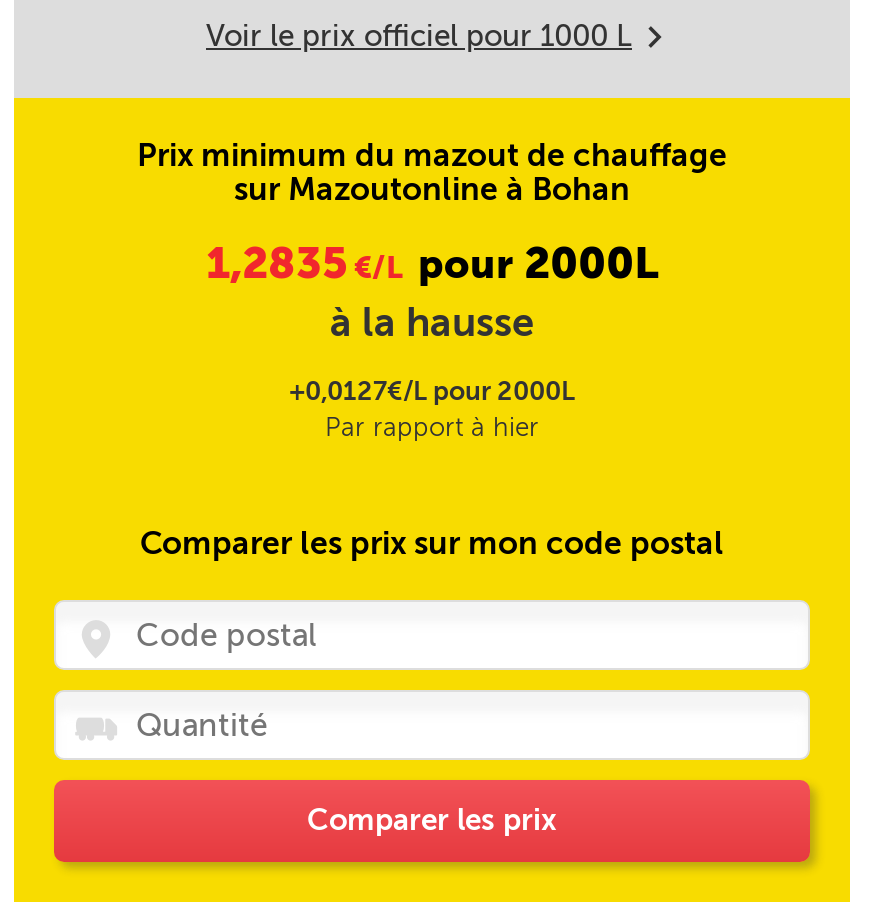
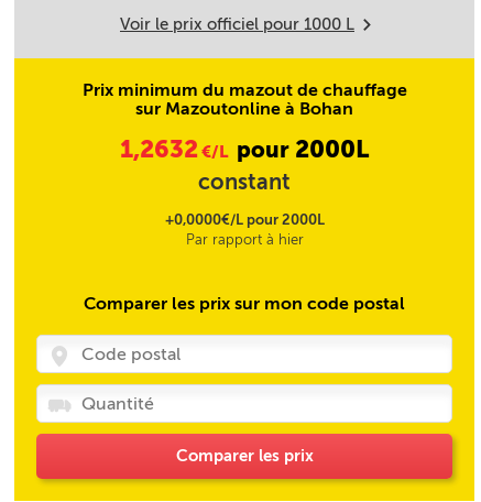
- 1,2835€/L pour 2000L
- à la hausse
+ 1,2632€/L pour 2000L
+ constant

- +0,0127€/L pour 2000L
+ +0,0000€/L pour 2000L
